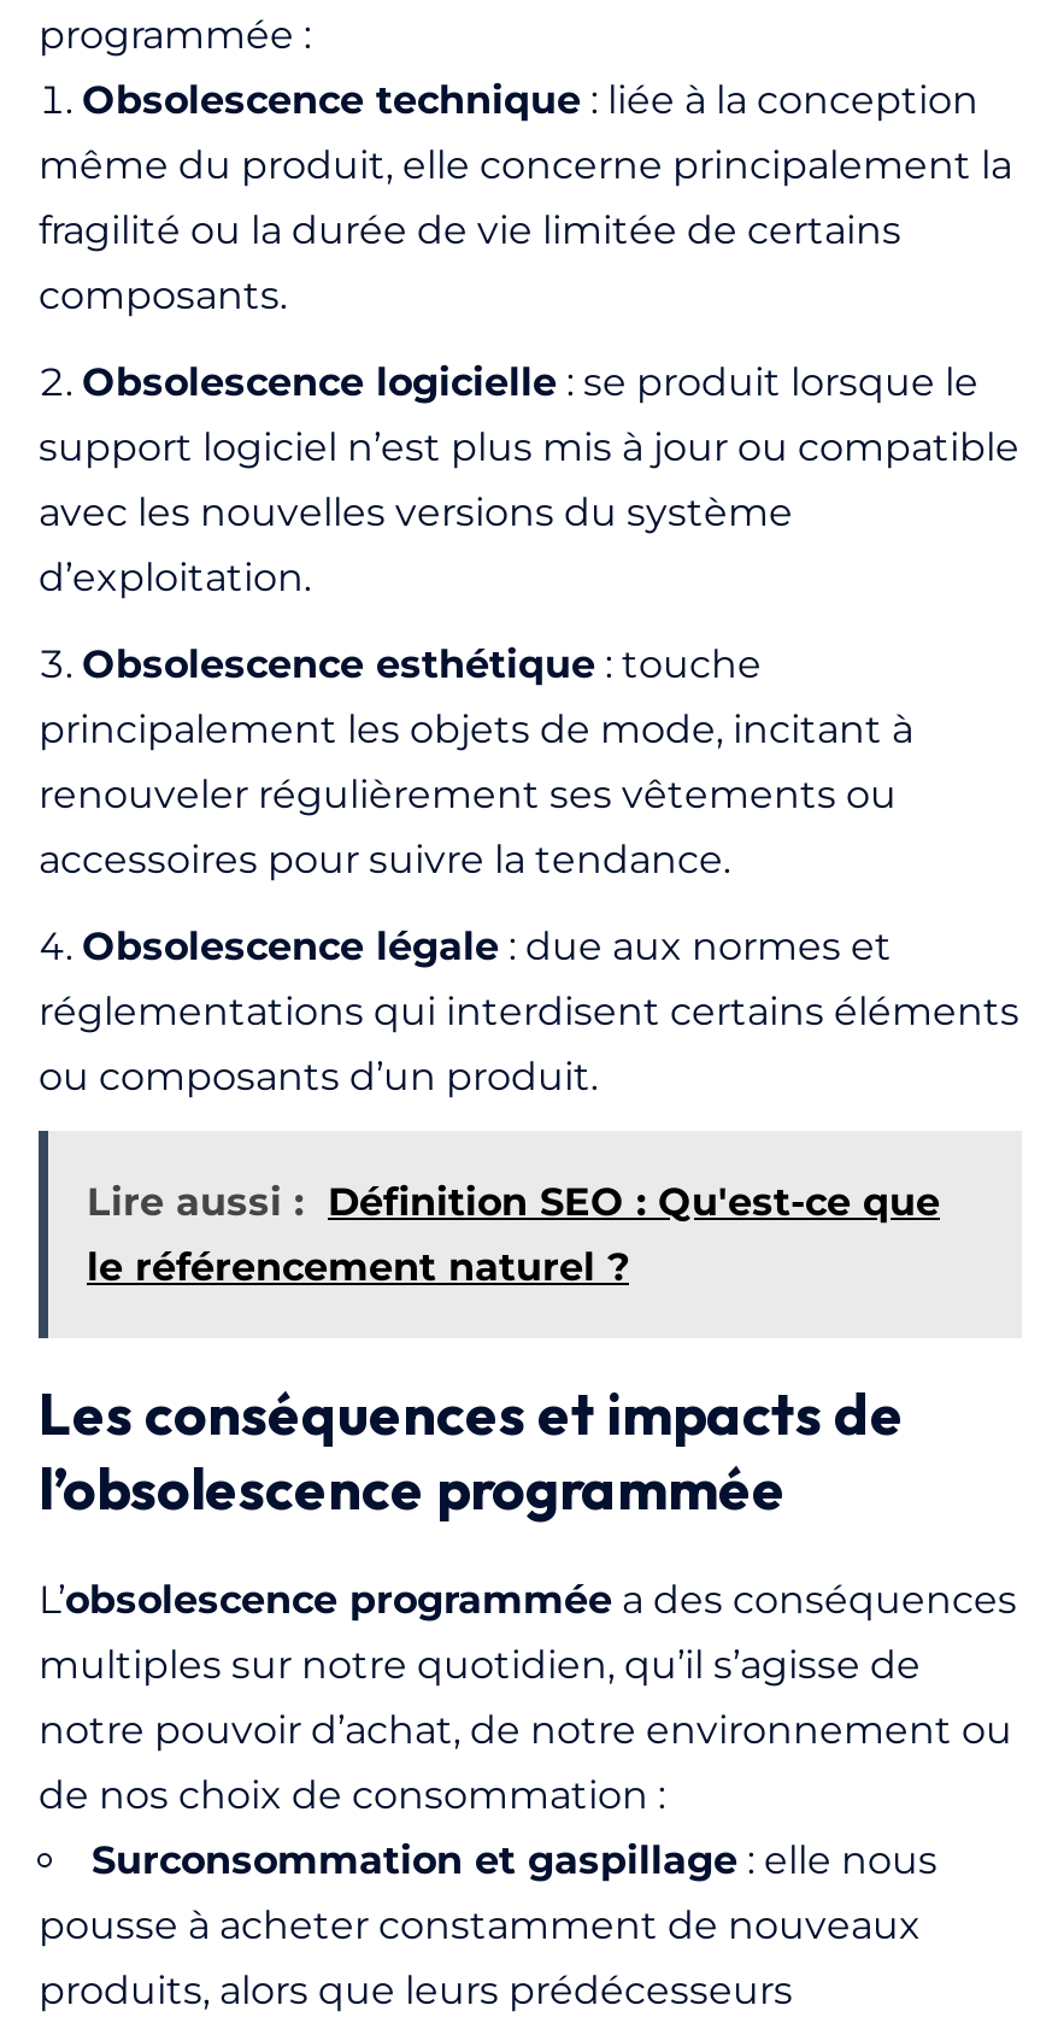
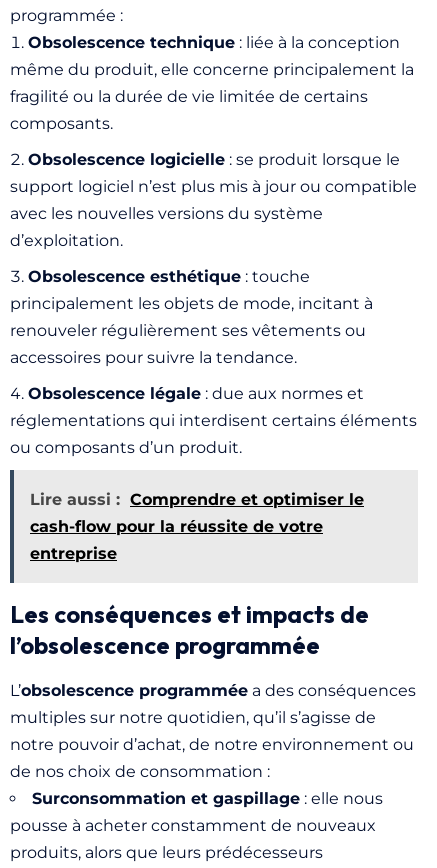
- Lire aussi : Définition SEO : Qu'est-ce que
- le référencement naturel ?
+ Lire aussi : Comprendre et optimiser le
+ cash-flow pour la réussite de votre
+ entreprise
